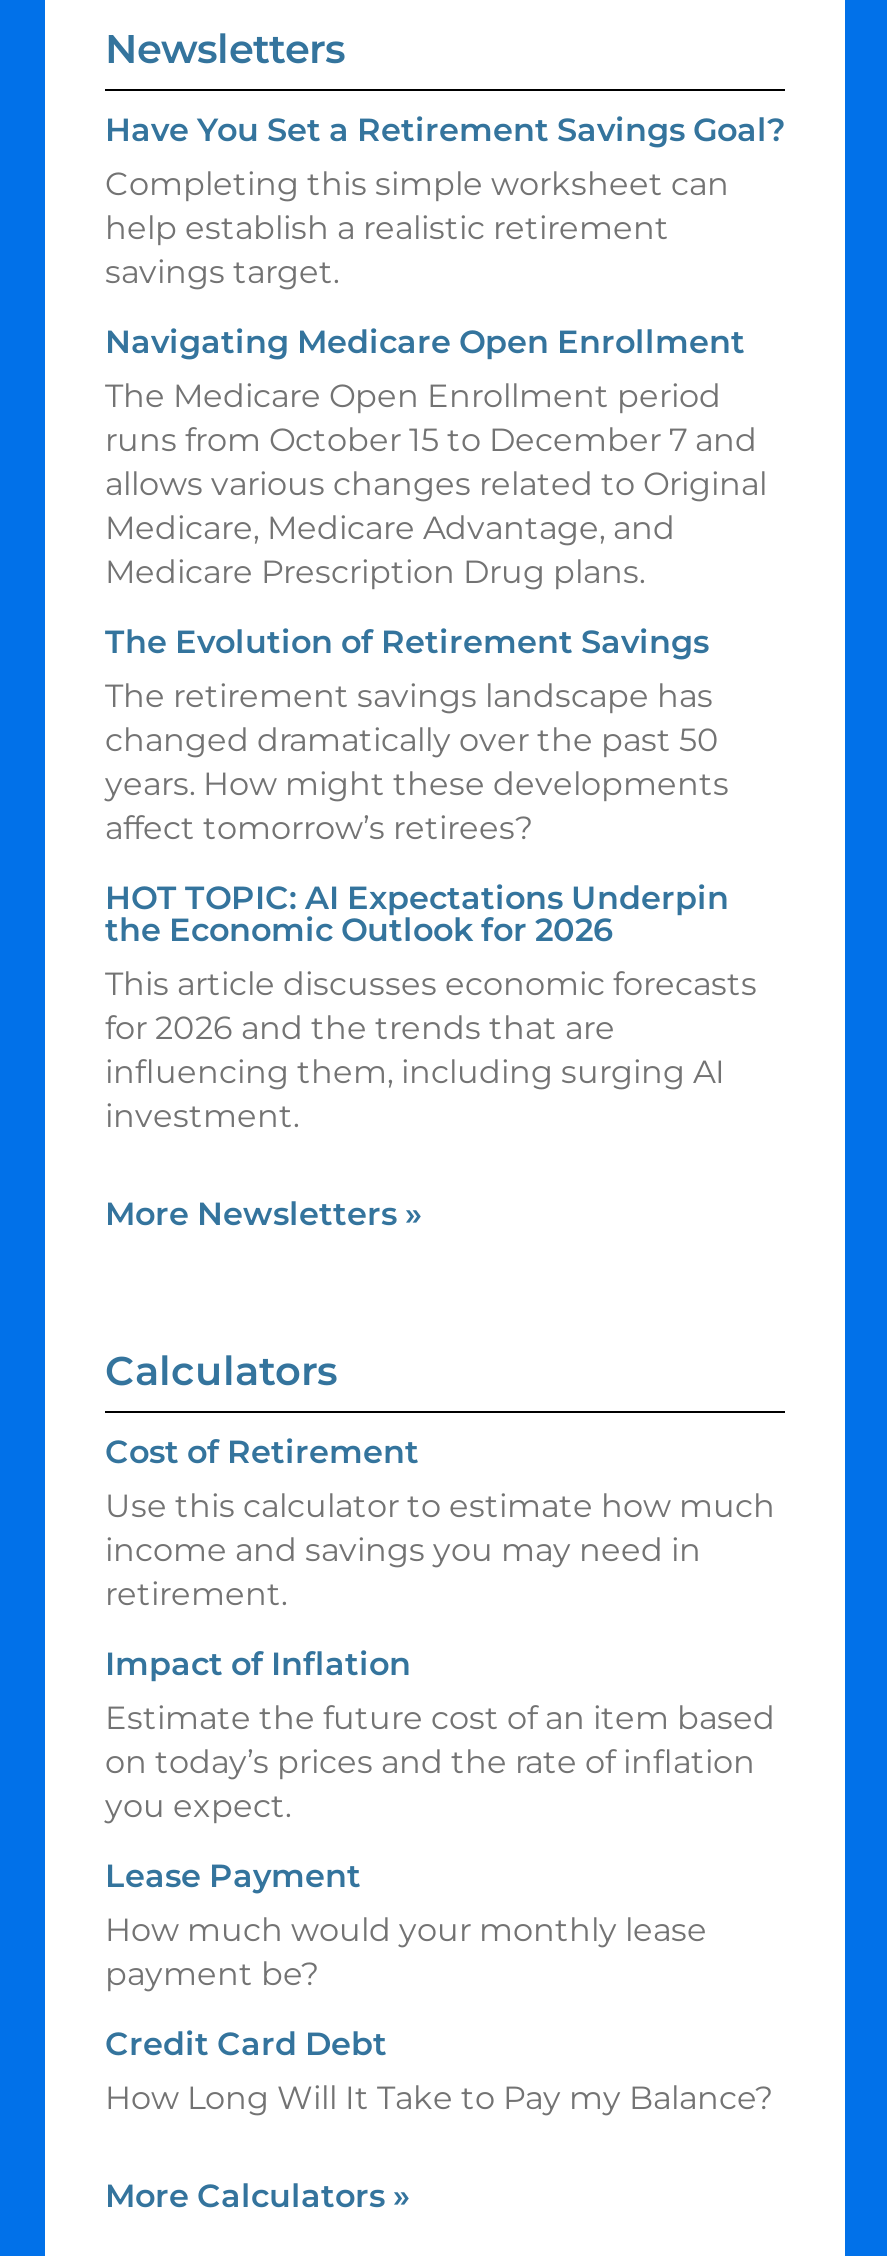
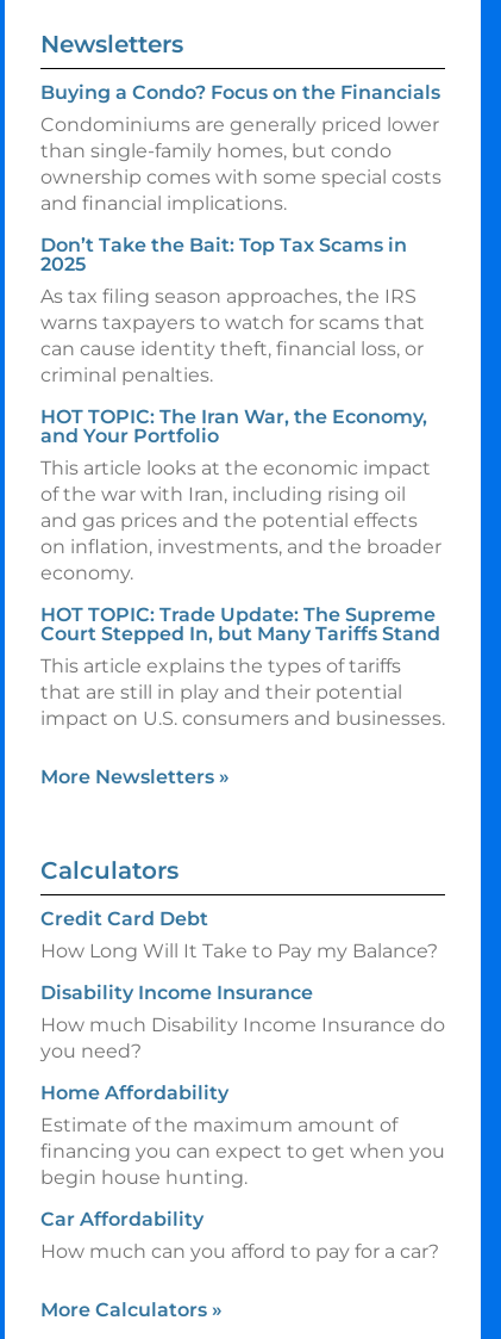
- Have You Set a Retirement Savings Goal?
- Completing this simple worksheet can
- help establish a realistic retirement
- savings target.
+ Buying a Condo? Focus on the Financials
+ Condominiums are generally priced lower
+ than single-family homes, but condo
+ ownership comes with some special costs
+ and financial implications.

- Navigating Medicare Open Enrollment
- The Medicare Open Enrollment period
- runs from October 15 to December 7 and
- allows various changes related to Original
- Medicare, Medicare Advantage, and
- Medicare Prescription Drug plans.
+ Don’t Take the Bait: Top Tax Scams in
+ 2025
+ As tax filing season approaches, the IRS
+ warns taxpayers to watch for scams that
+ can cause identity theft, financial loss, or
+ criminal penalties.

- The Evolution of Retirement Savings
- The retirement savings landscape has
- changed dramatically over the past 50
- years. How might these developments
- affect tomorrow’s retirees?
+ HOT TOPIC: The Iran War, the Economy,
+ and Your Portfolio
+ This article looks at the economic impact
+ of the war with Iran, including rising oil
+ and gas prices and the potential effects
+ on inflation, investments, and the broader
+ economy.

- HOT TOPIC: AI Expectations Underpin
- the Economic Outlook for 2026
- This article discusses economic forecasts
- for 2026 and the trends that are
- influencing them, including surging AI
- investment.
+ HOT TOPIC: Trade Update: The Supreme
+ Court Stepped In, but Many Tariffs Stand
+ This article explains the types of tariffs
+ that are still in play and their potential
+ impact on U.S. consumers and businesses.

moved down: More Newsletters» | Calculators

- Cost of Retirement
- Use this calculator to estimate how much
- income and savings you may need in
- retirement.
- Impact of Inflation
- Estimate the future cost of an item based
- on today’s prices and the rate of inflation
- you expect.
- Lease Payment
- How much would your monthly lease
- payment be?

moved up: Credit Card Debt | How Long Will It Take to Pay my Balance?

+ Disability Income Insurance
+ How much Disability Income Insurance do
+ you need?
+ Home Affordability
+ Estimate of the maximum amount of
+ financing you can expect to get when you
+ begin house hunting.
+ Car Affordability
+ How much can you afford to pay for a car?
